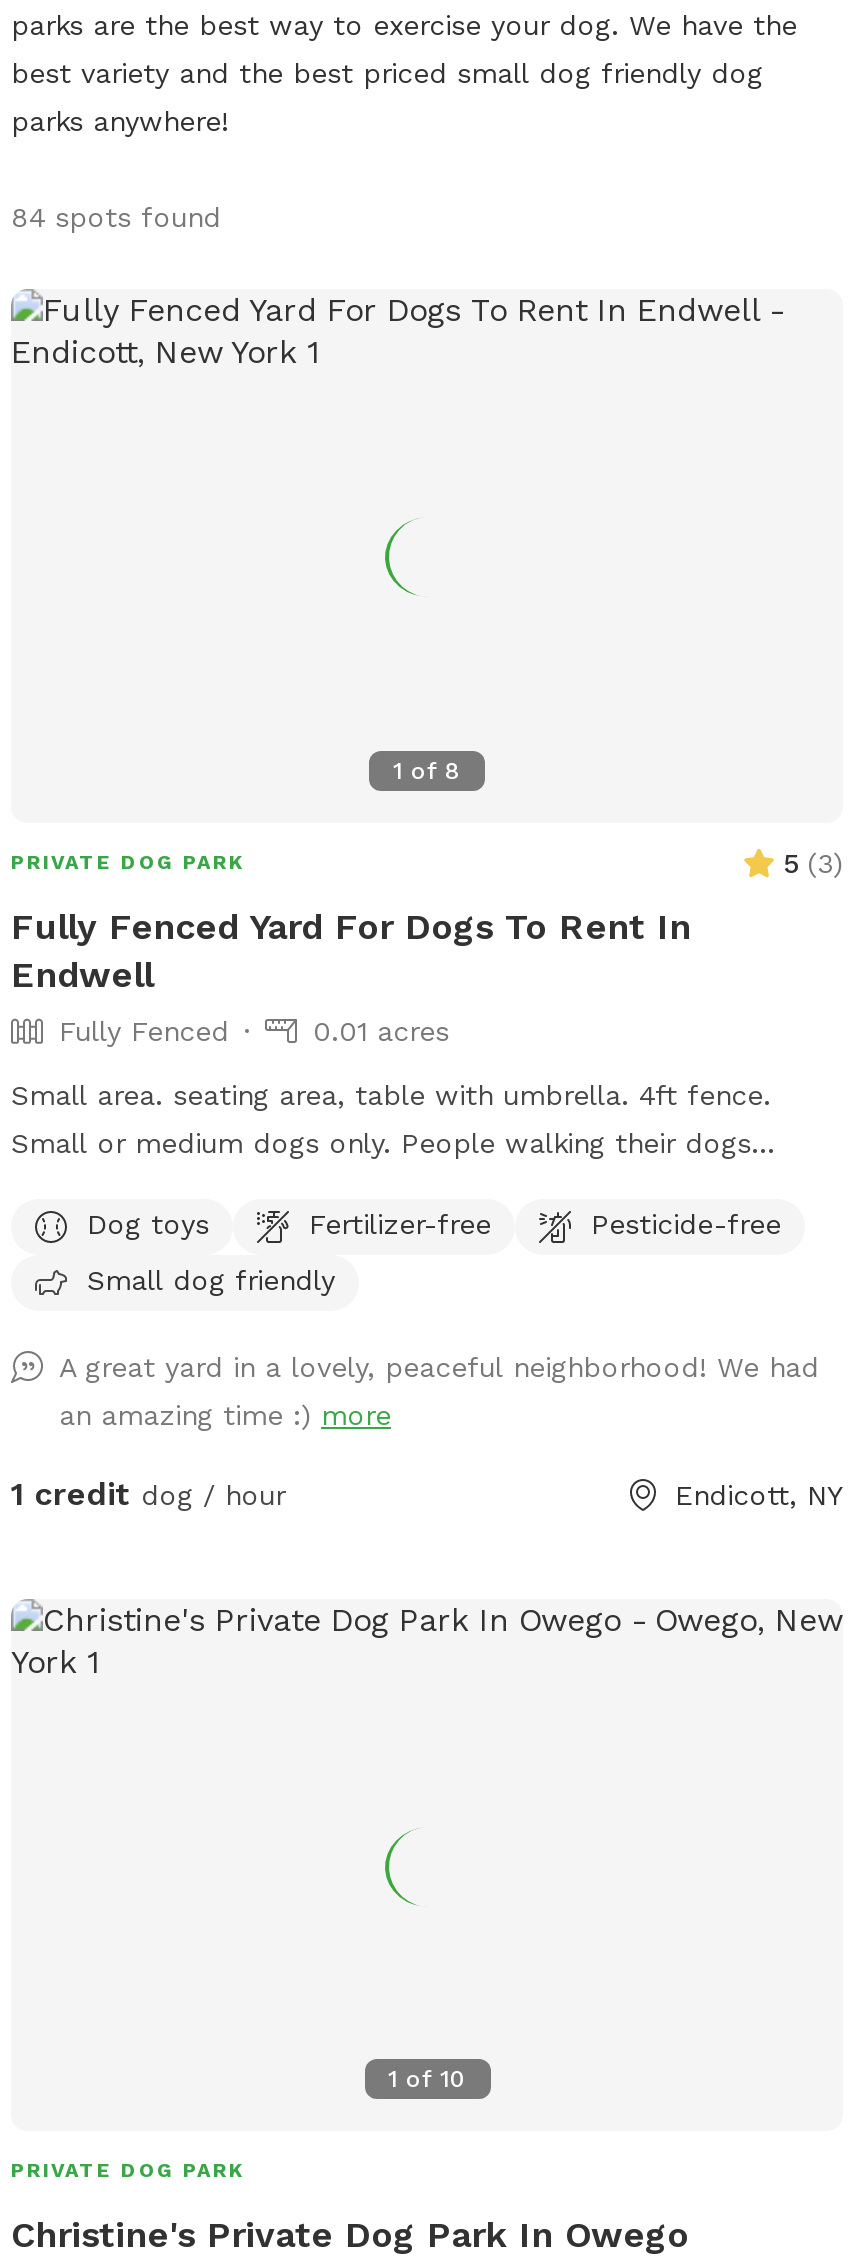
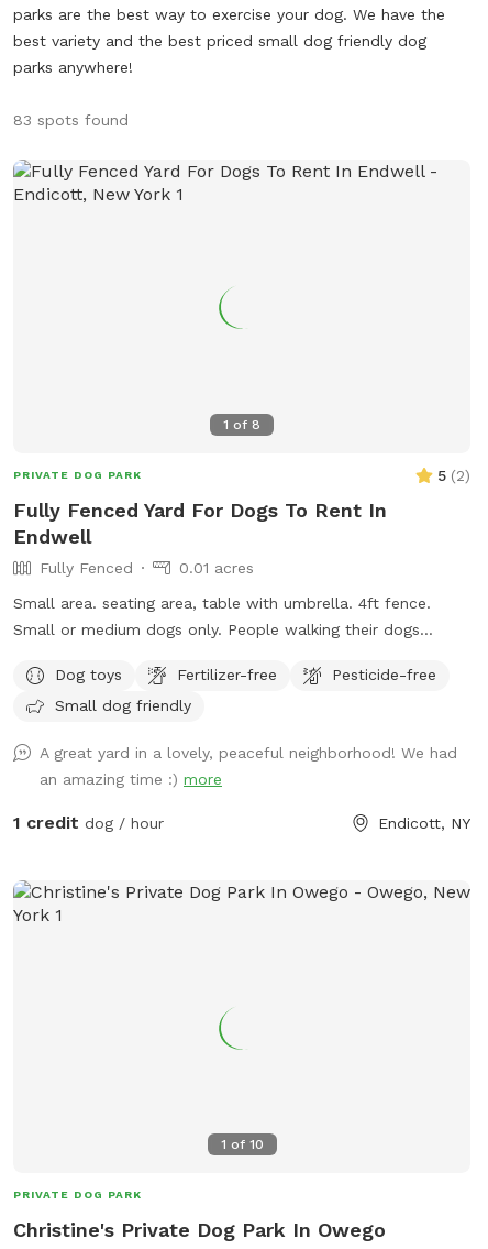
- 84 spots found
+ 83 spots found

- 5 (3)
+ 5 (2)
